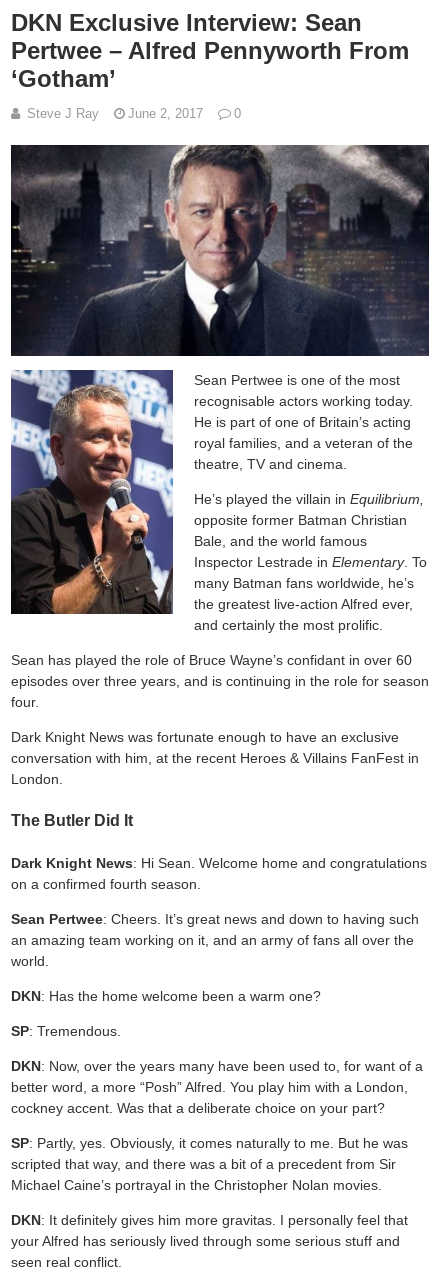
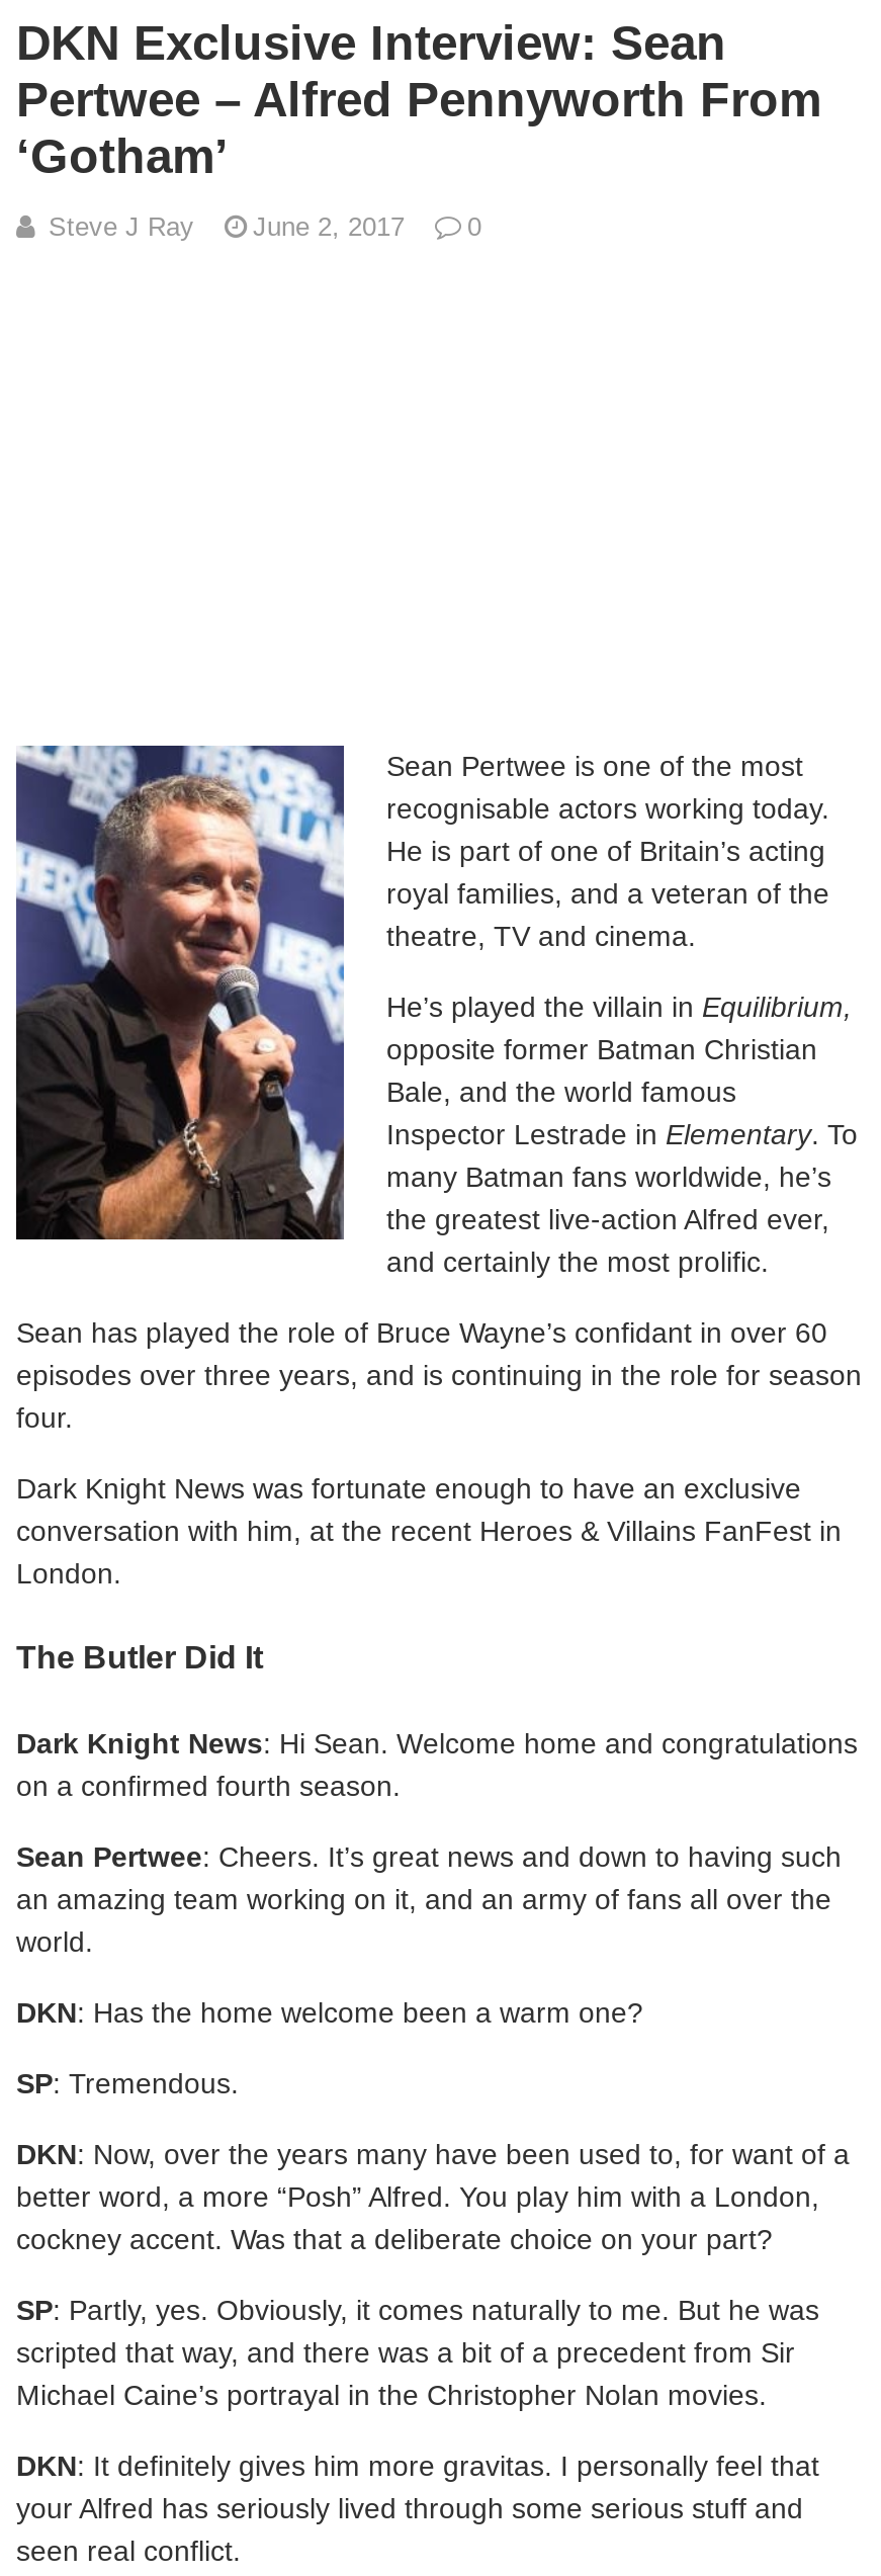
- [image]
